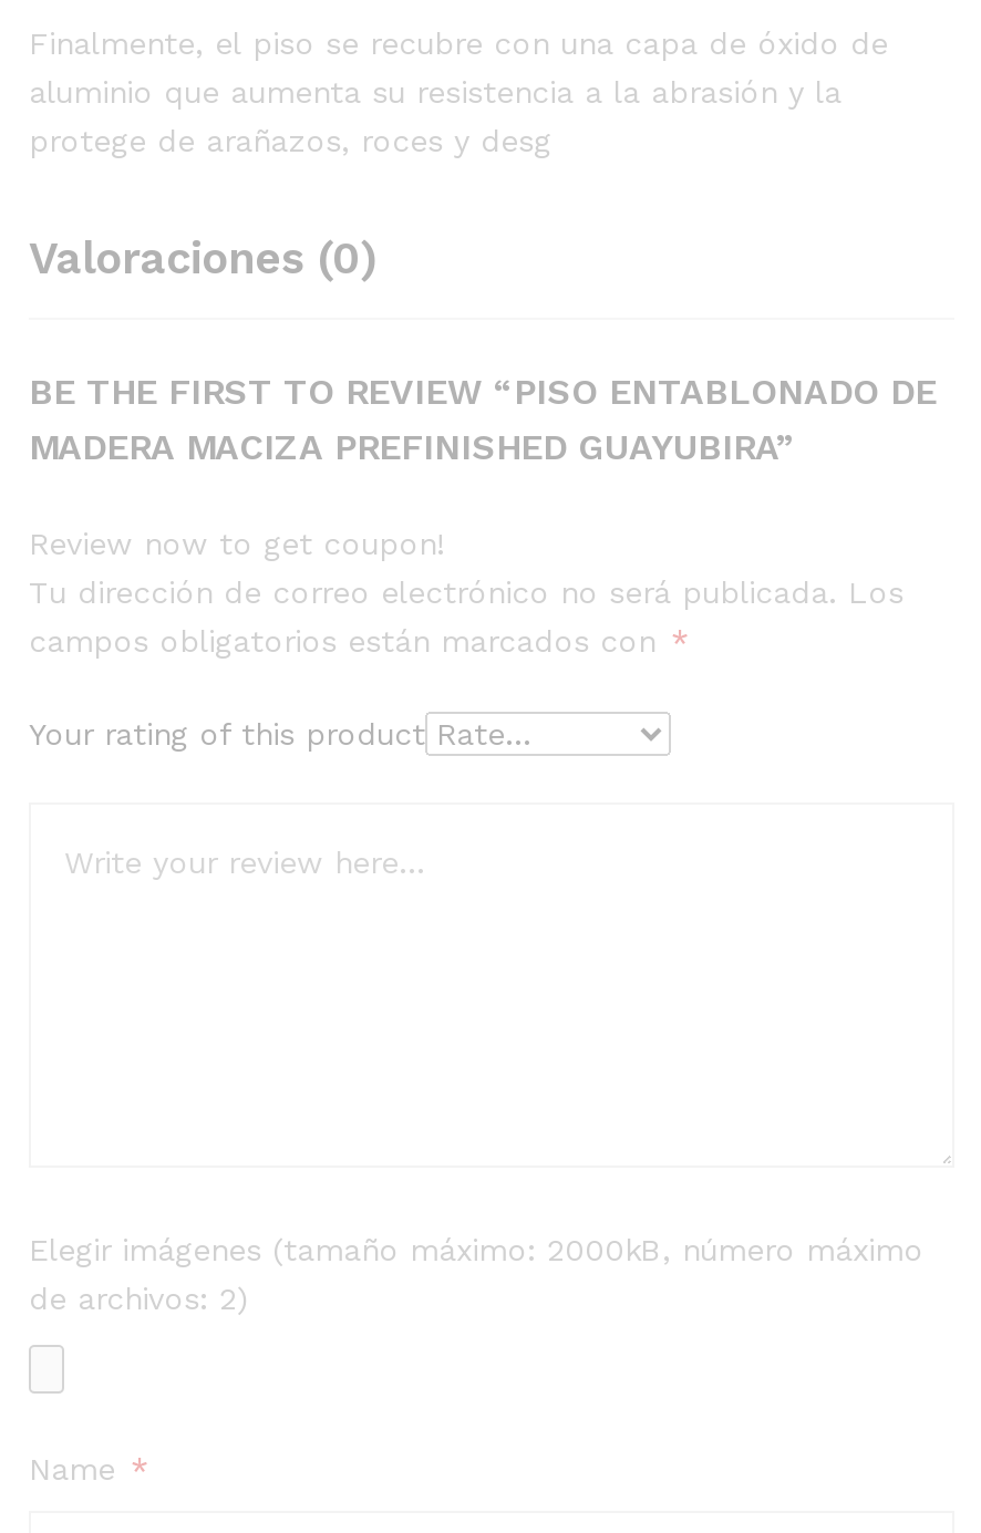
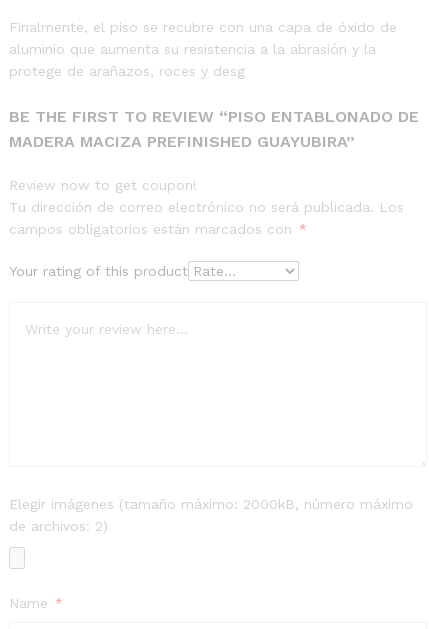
- Valoraciones (0)
